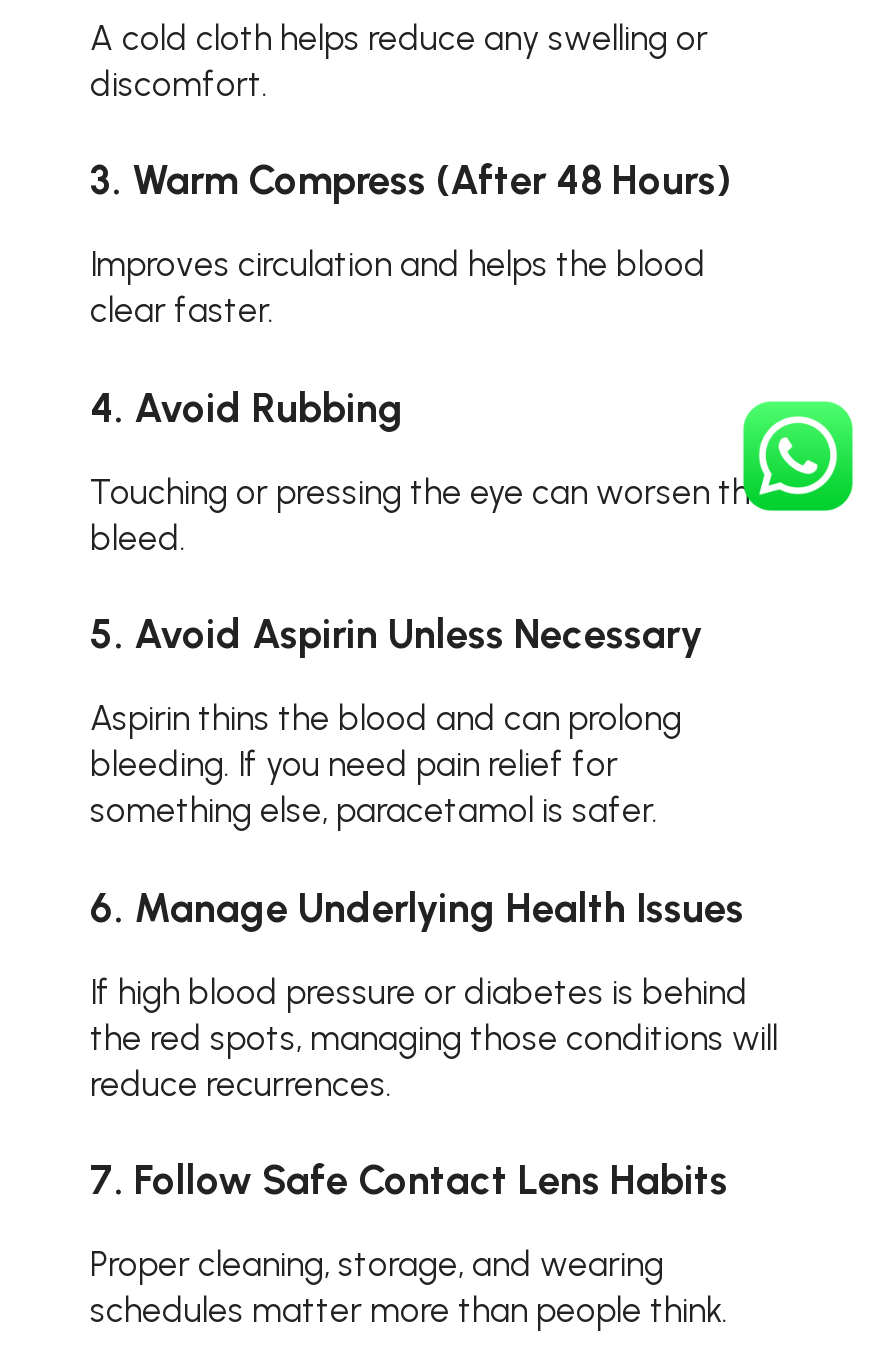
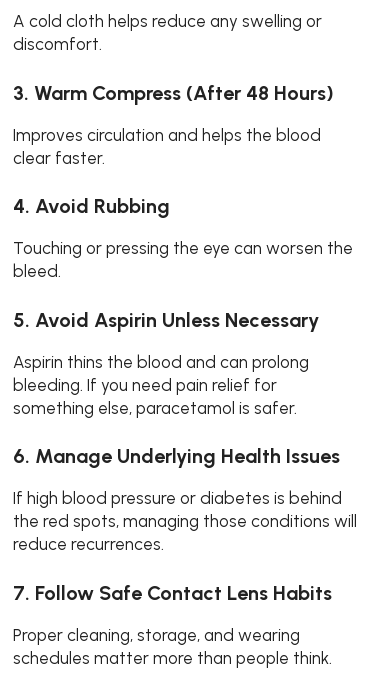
- [image]
